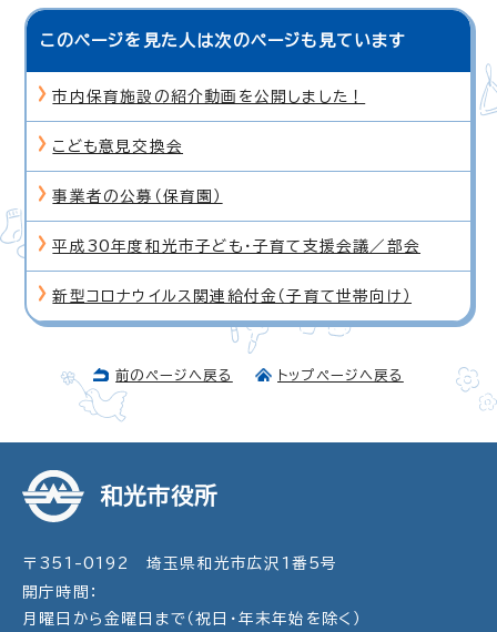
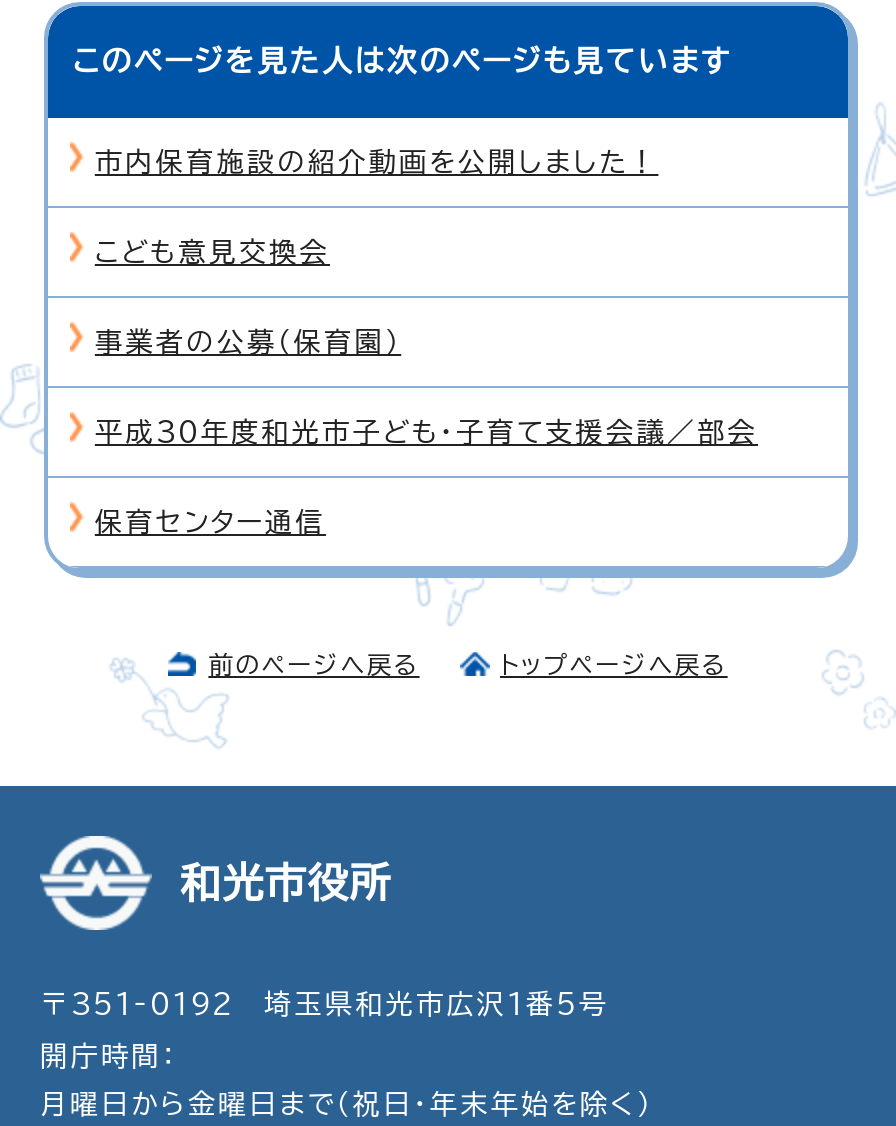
- 新型コロナウイルス関連給付金（子育て世帯向け）
+ 保育センター通信
